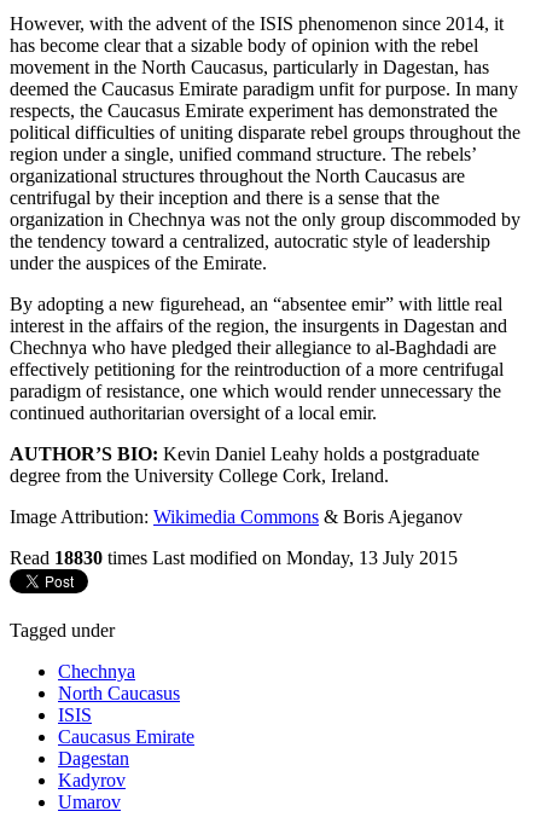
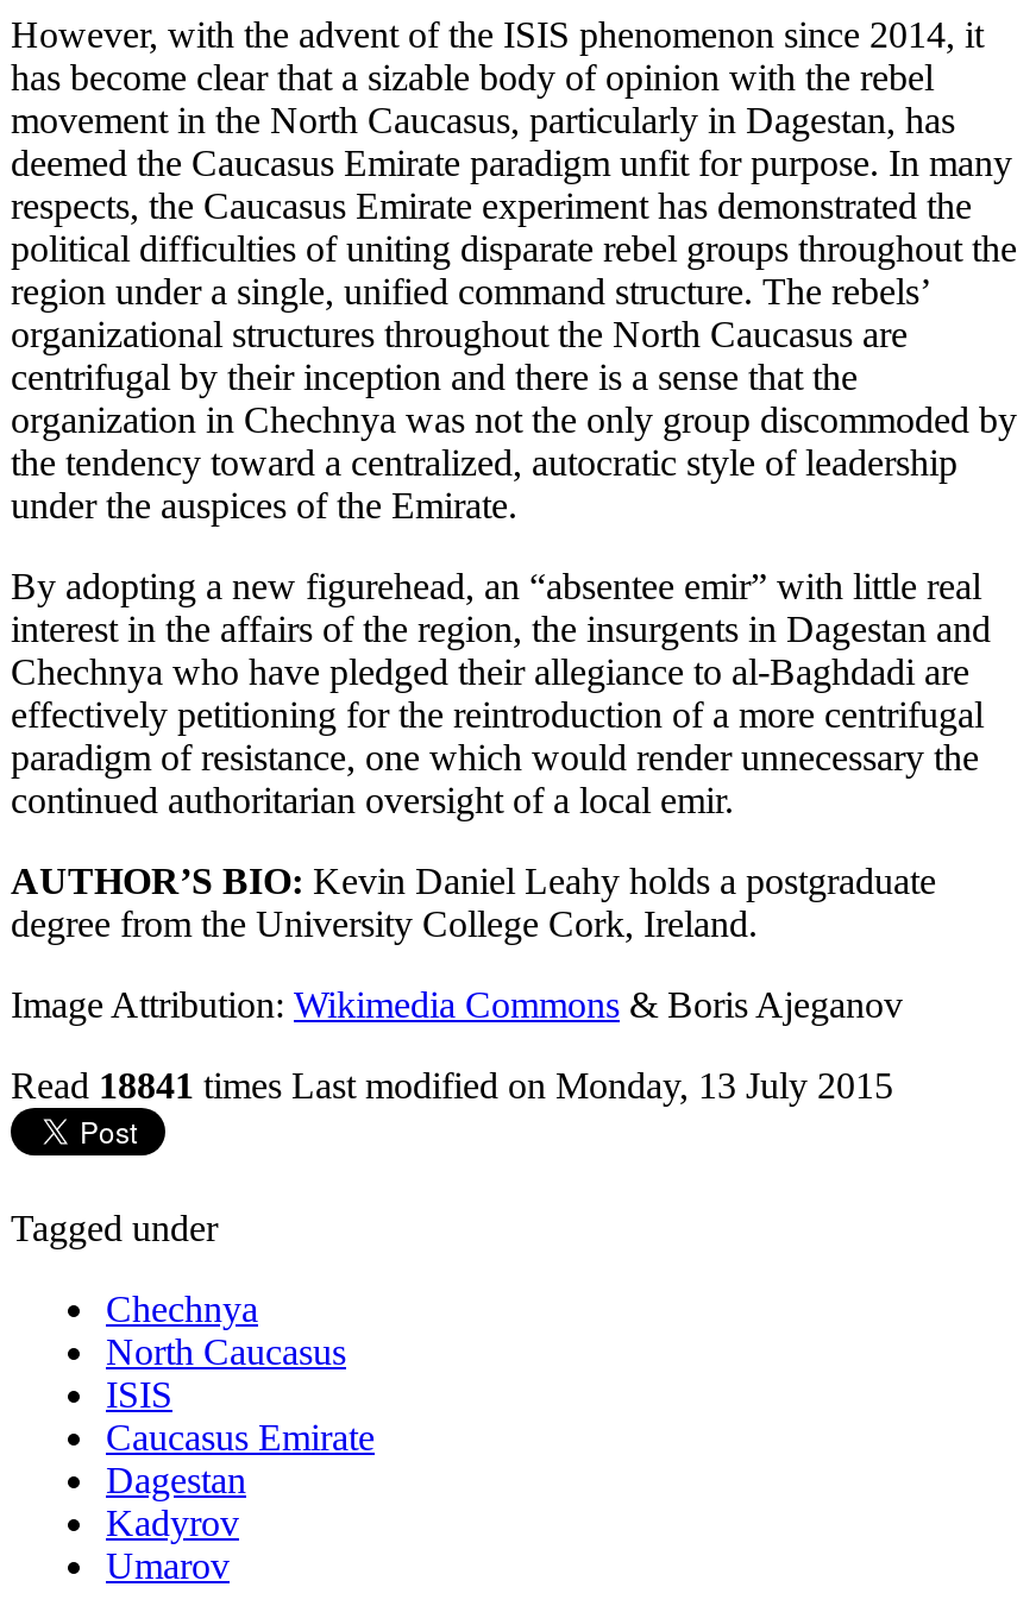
- Read 18830 times Last modified on Monday, 13 July 2015
+ Read 18841 times Last modified on Monday, 13 July 2015
